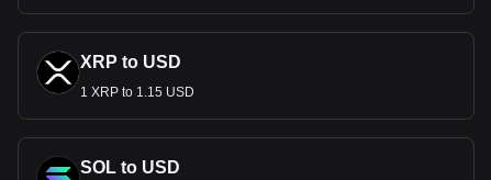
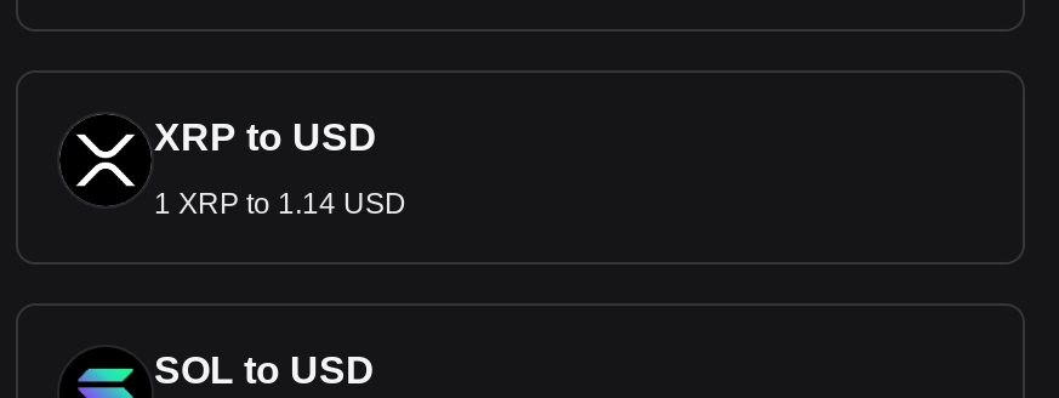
- 1 XRP to 1.15 USD
+ 1 XRP to 1.14 USD
